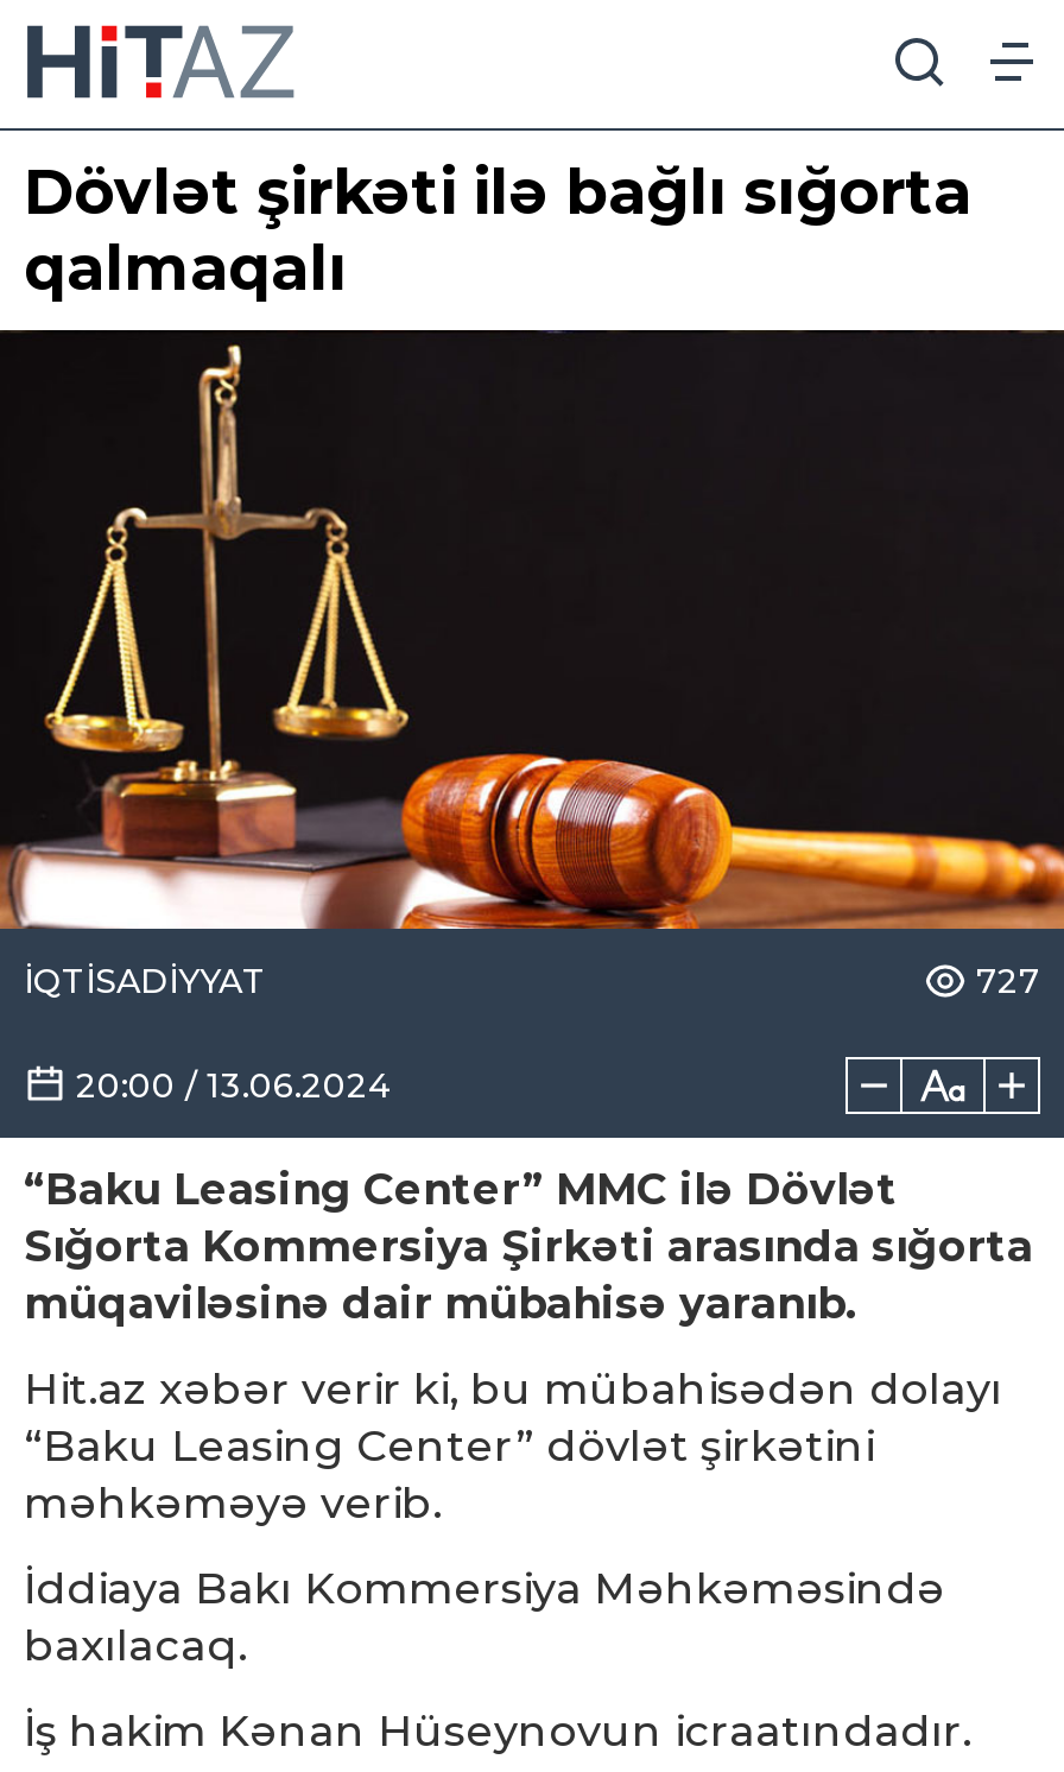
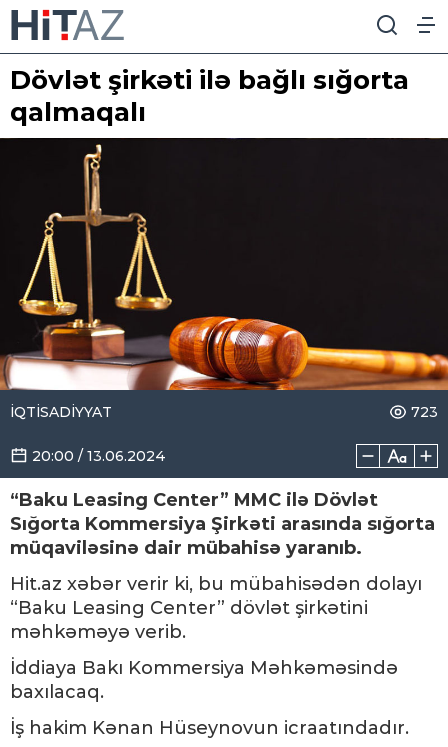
- 727
+ 723
